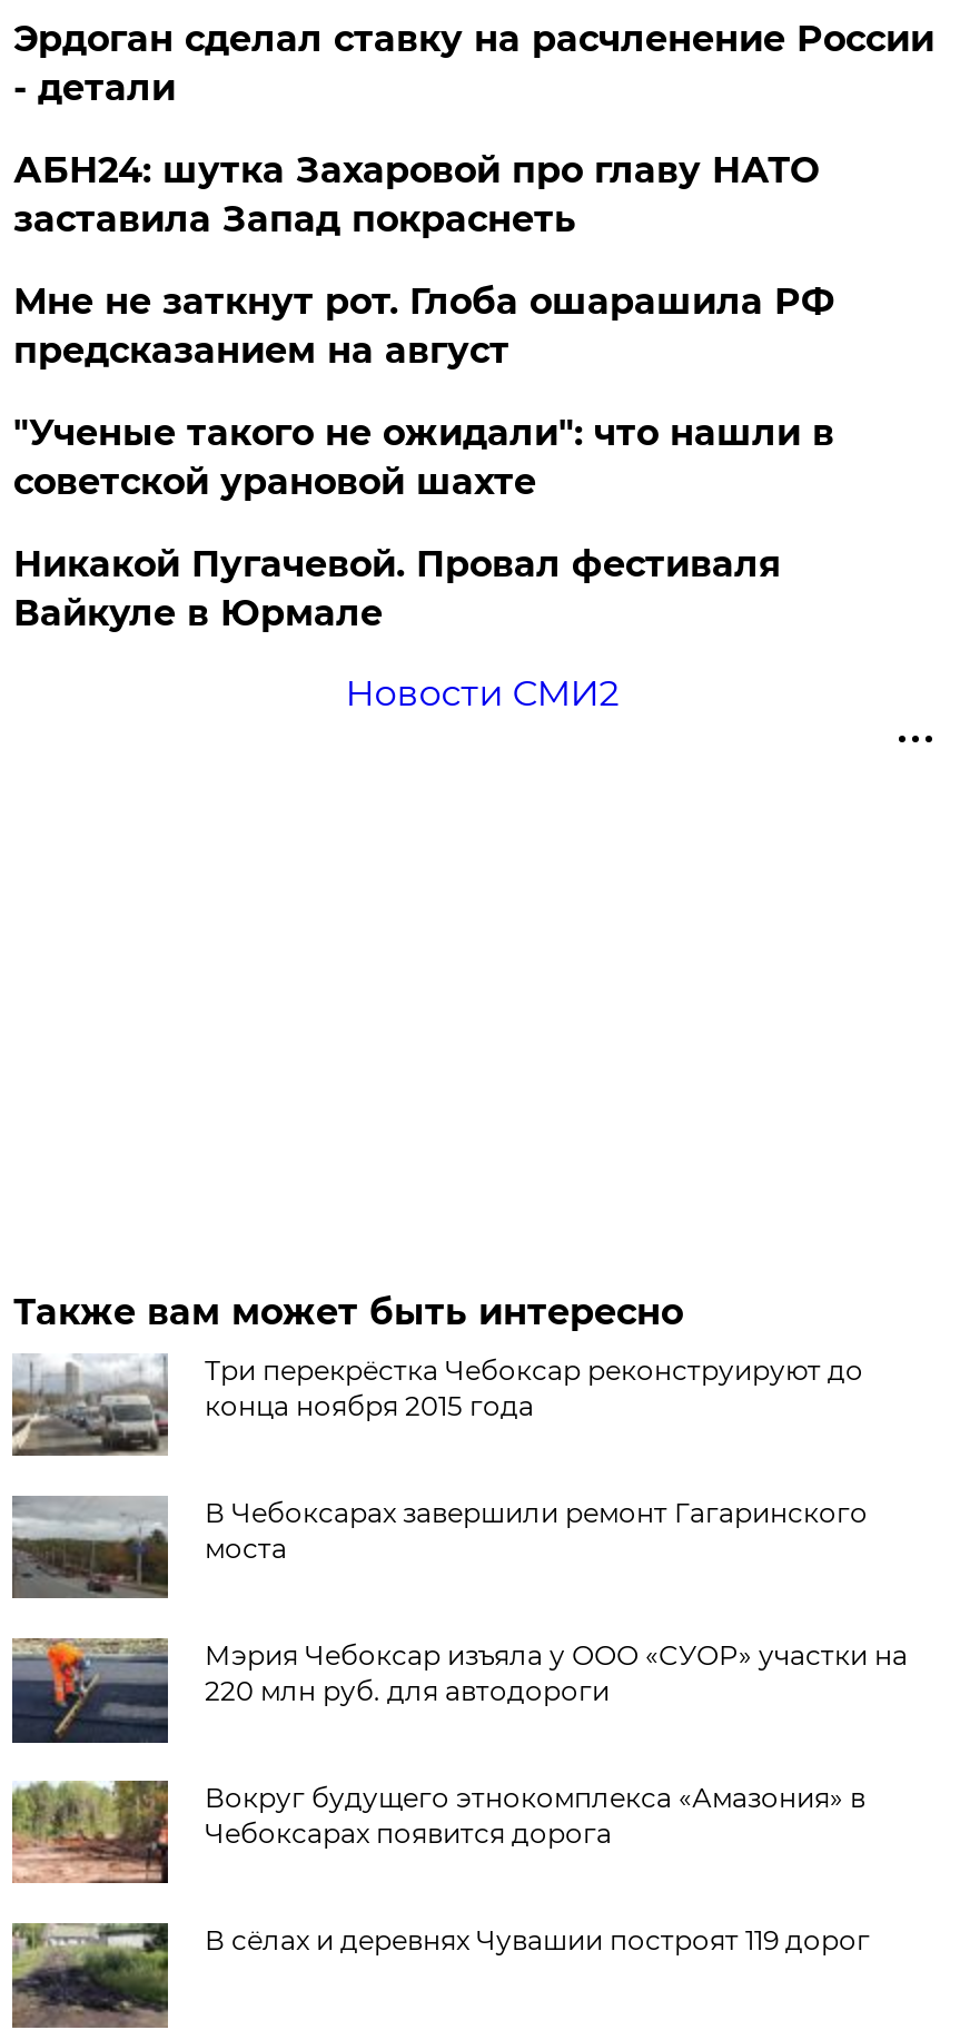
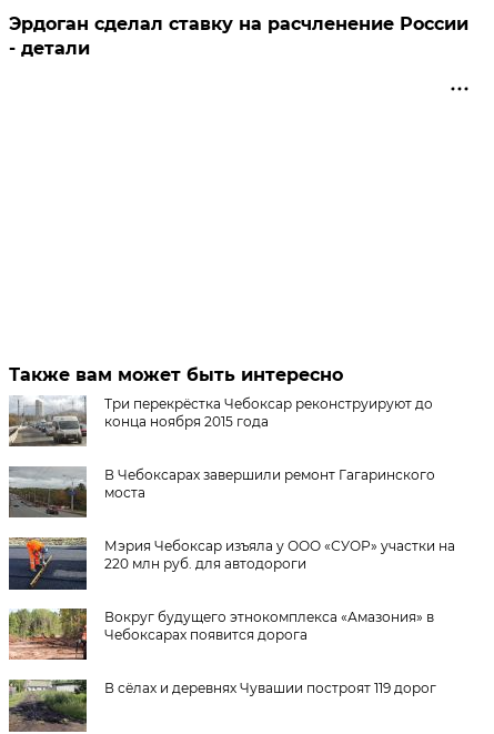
- АБН24: шутка Захаровой про главу НАТО
- заставила Запад покраснеть
- Мне не заткнут рот. Глоба ошарашила РФ
- предсказанием на август
- "Ученые такого не ожидали": что нашли в
- советской урановой шахте
- Никакой Пугачевой. Провал фестиваля
- Вайкуле в Юрмале
- Новости СМИ2
